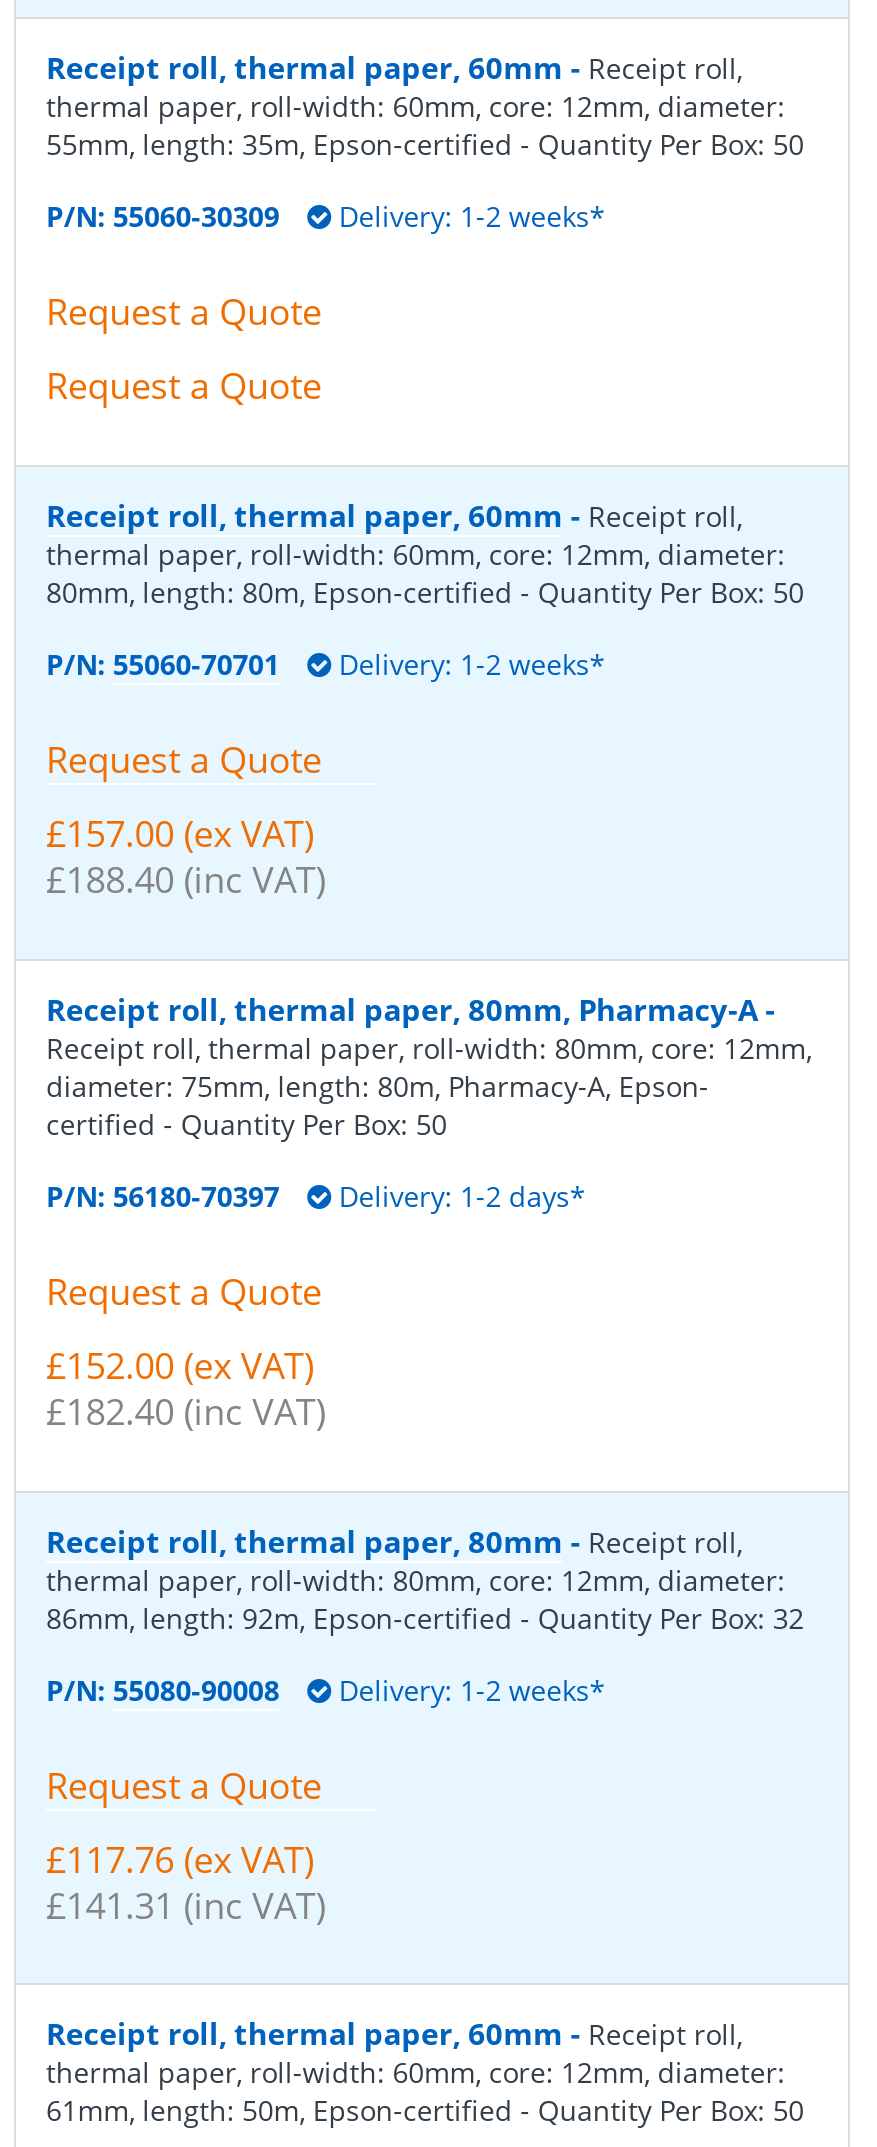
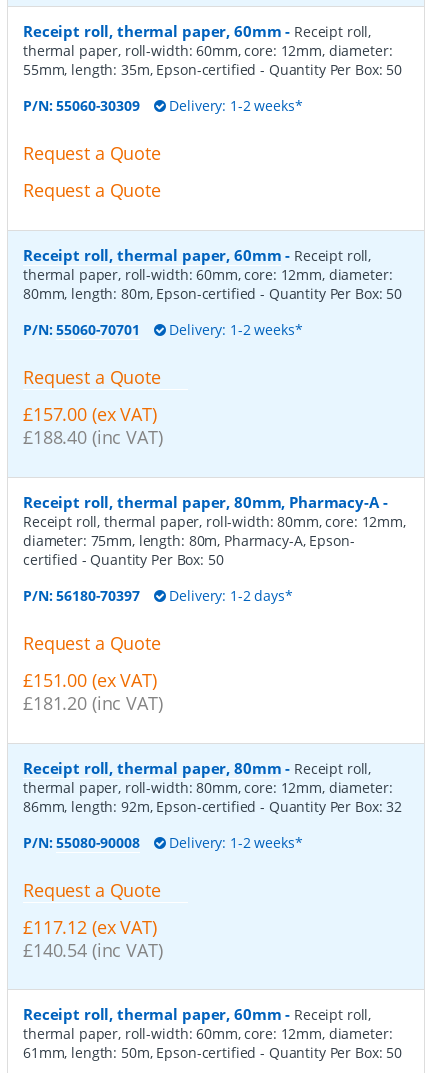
- £152.00 (ex VAT)
+ £151.00 (ex VAT)

- £182.40 (inc VAT)
+ £181.20 (inc VAT)

- £117.76 (ex VAT)
+ £117.12 (ex VAT)

- £141.31 (inc VAT)
+ £140.54 (inc VAT)
